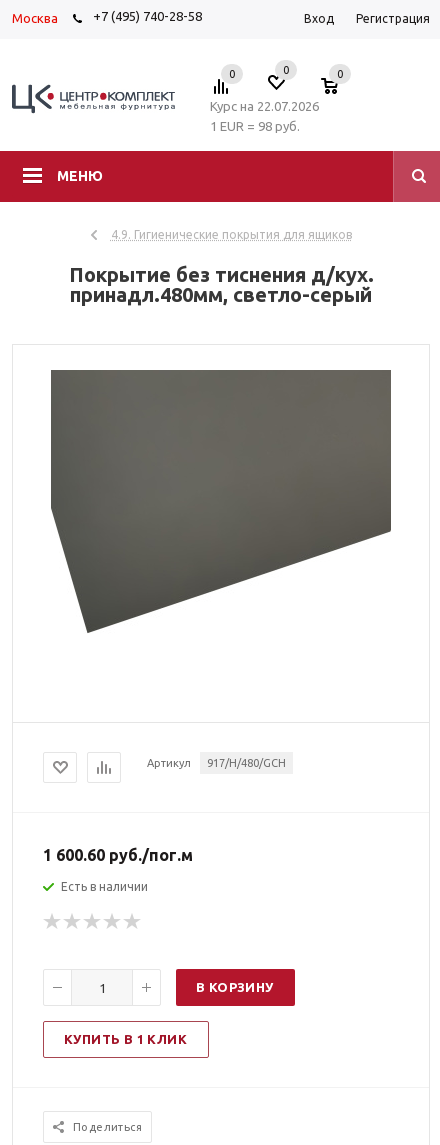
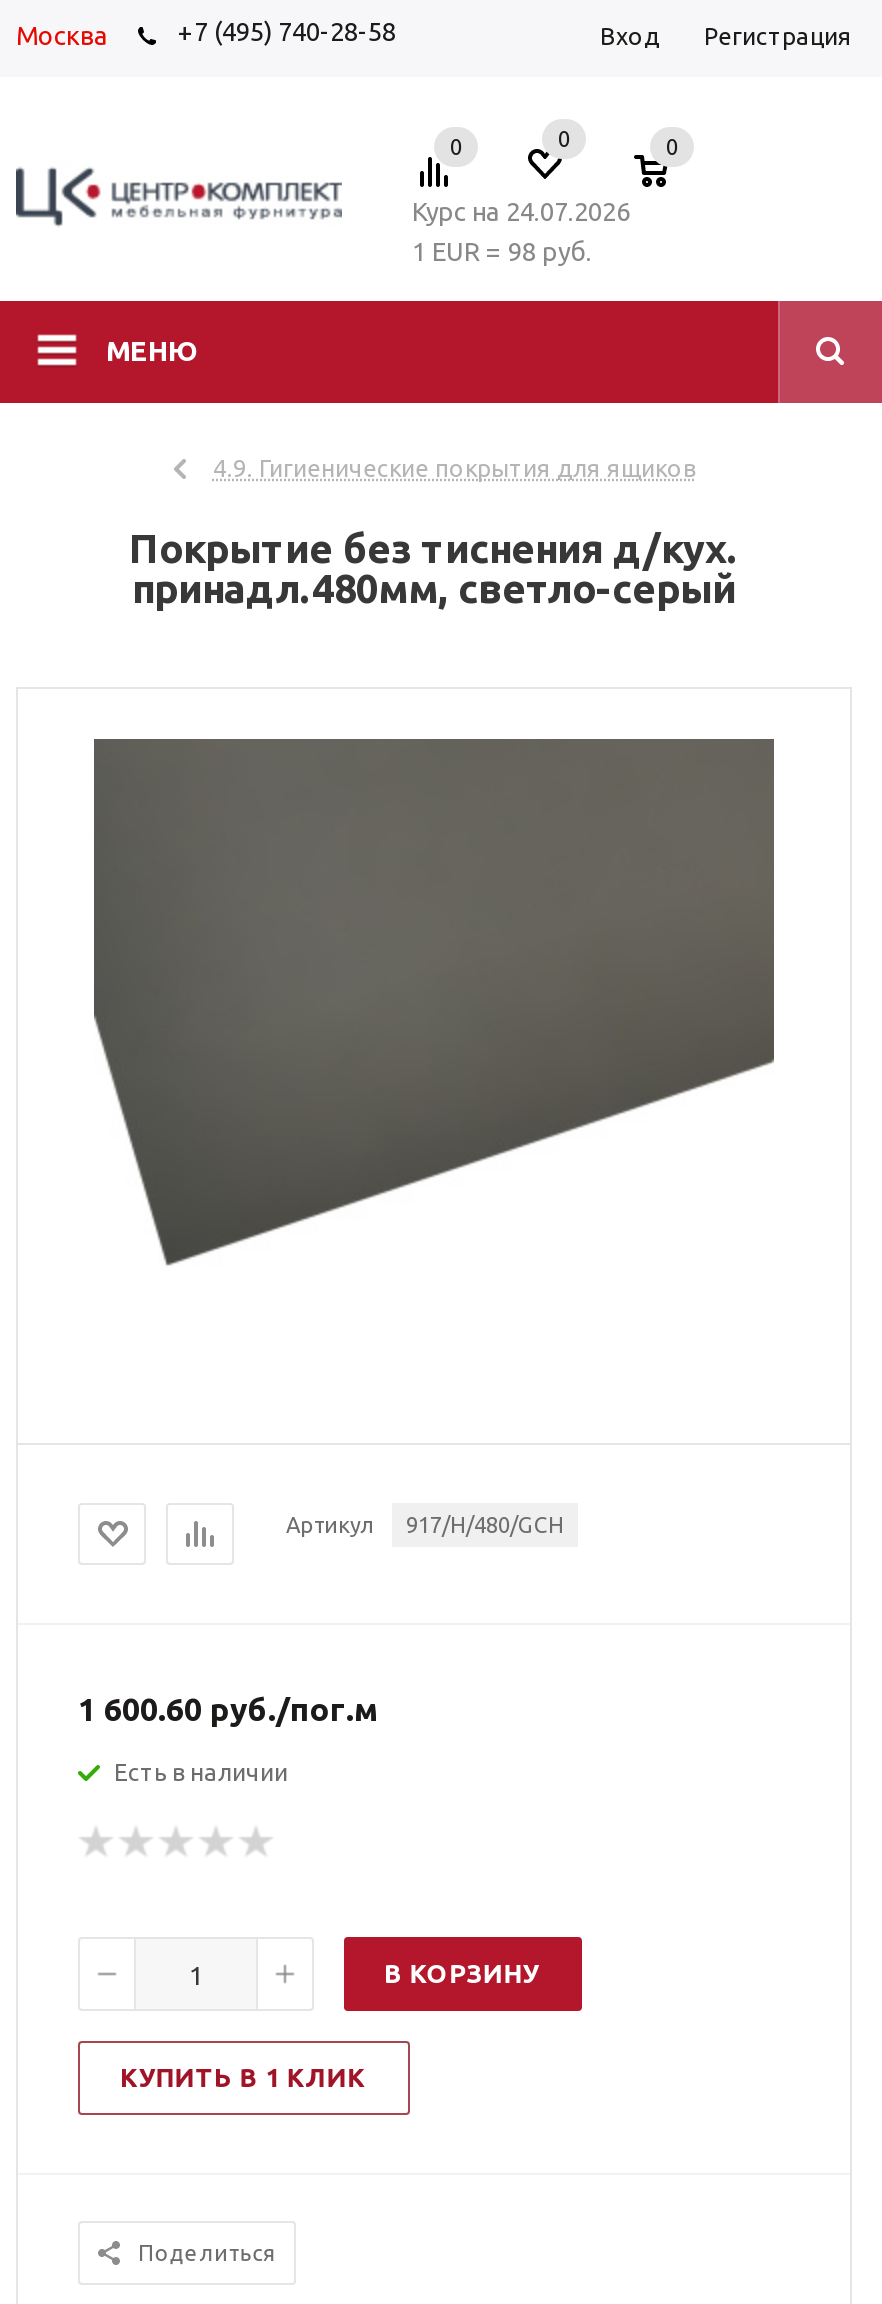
- Курс на 22.07.2026
+ Курс на 24.07.2026
